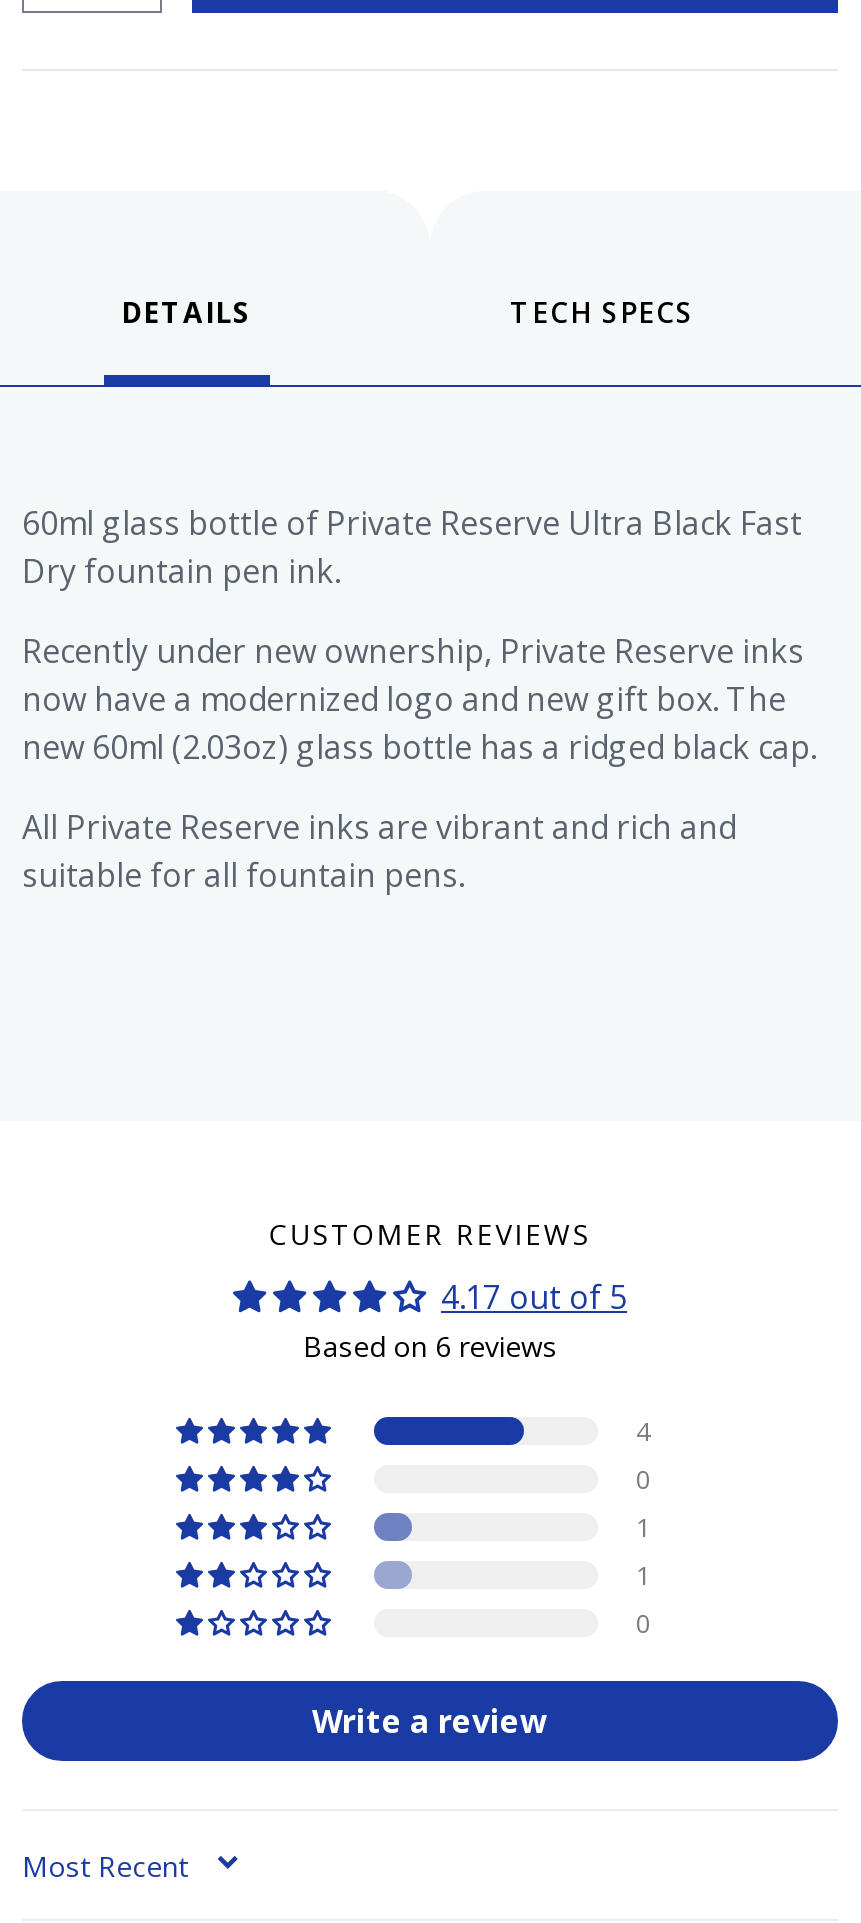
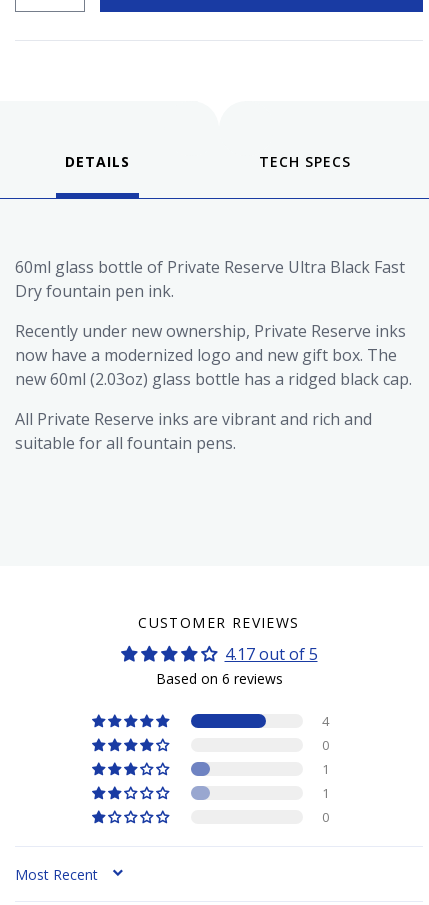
- Write a review
